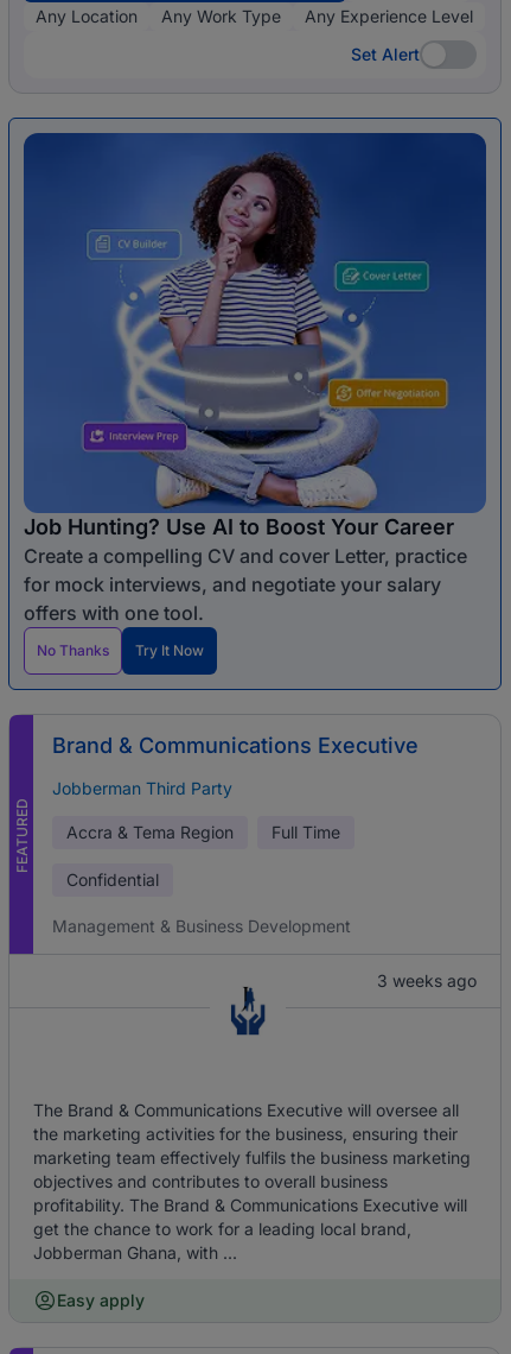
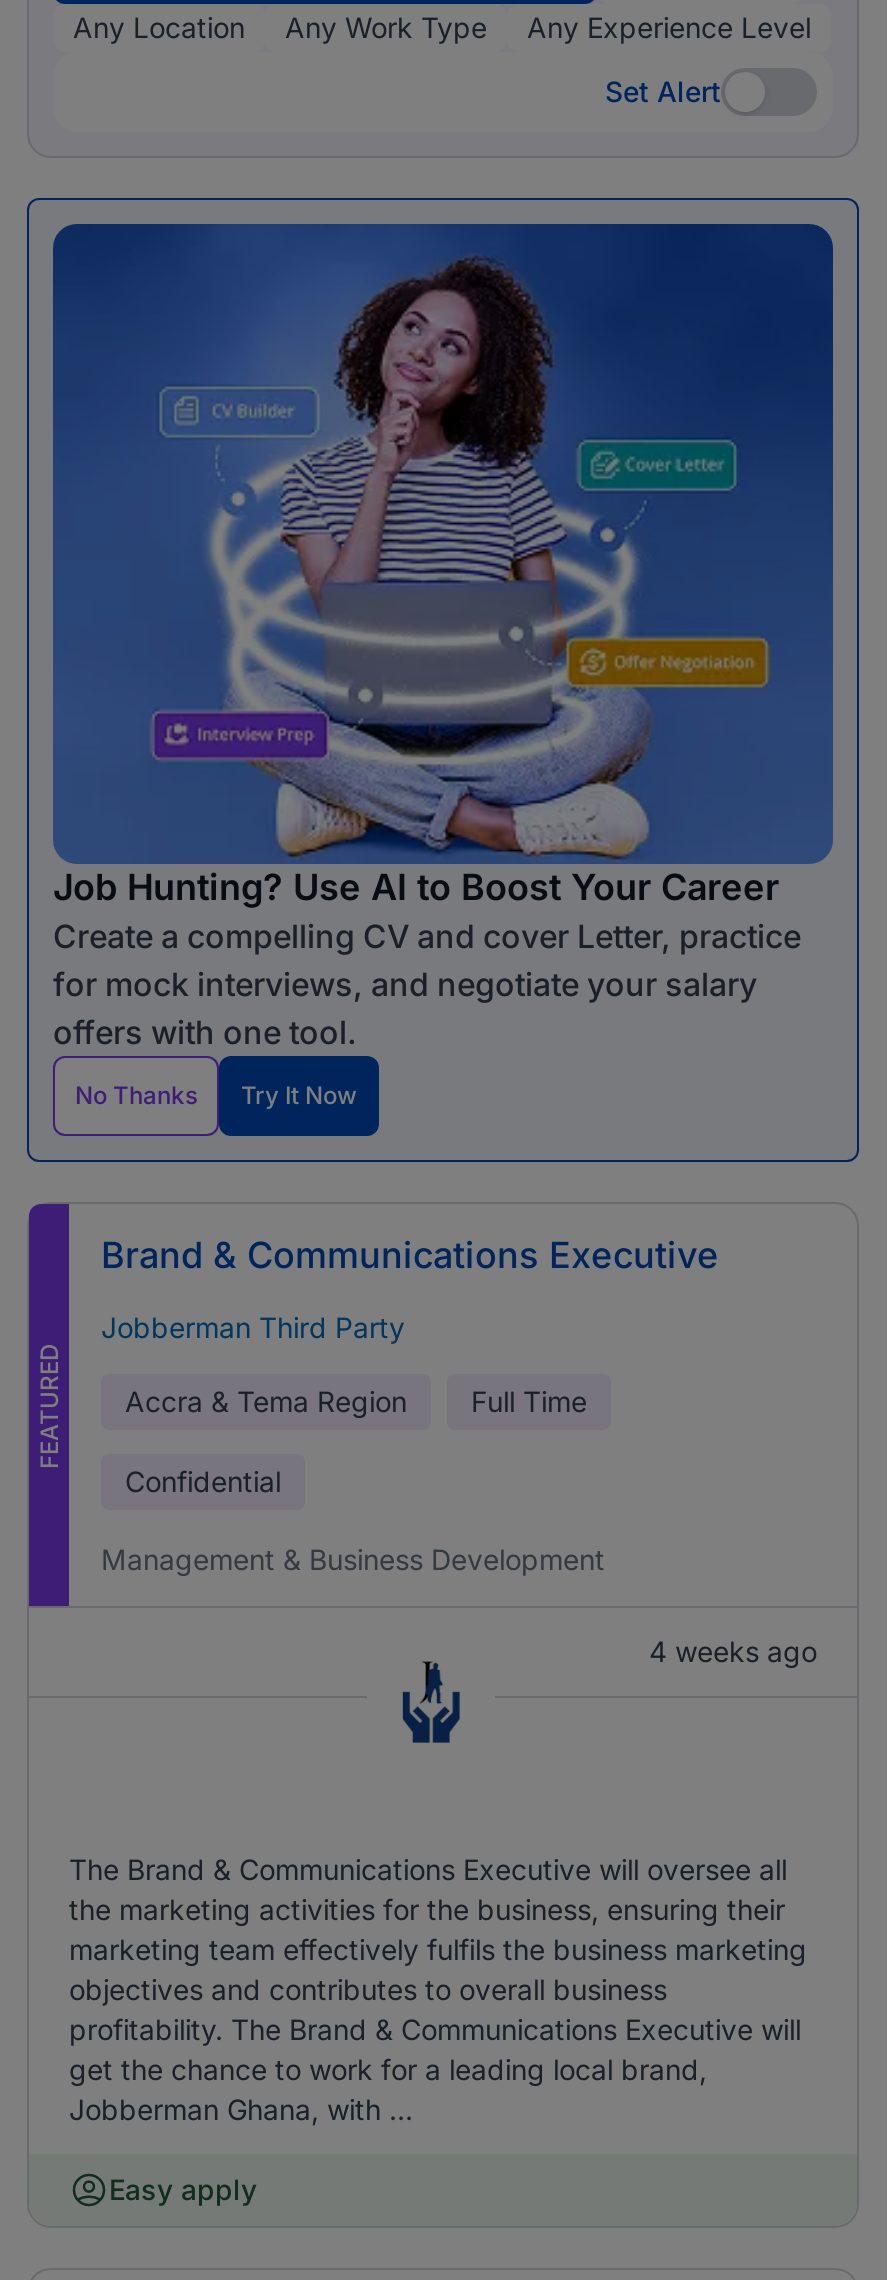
- 3 weeks ago
+ 4 weeks ago
